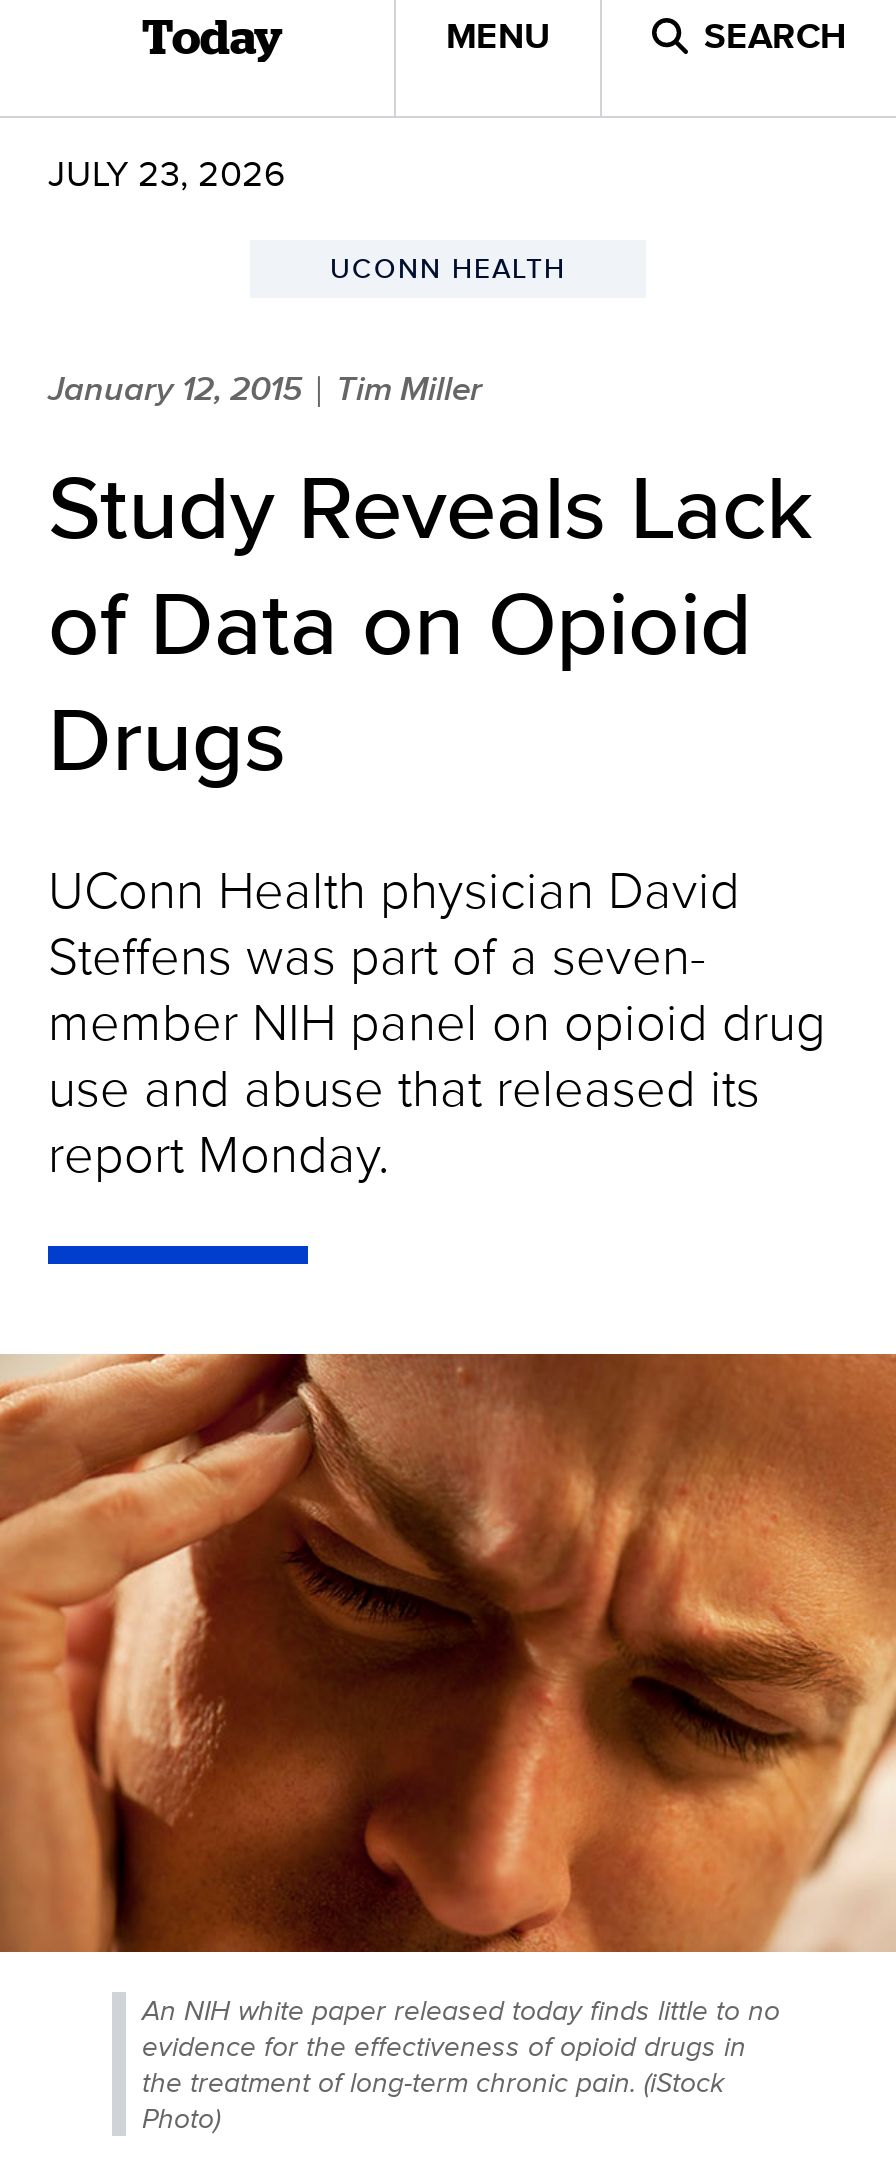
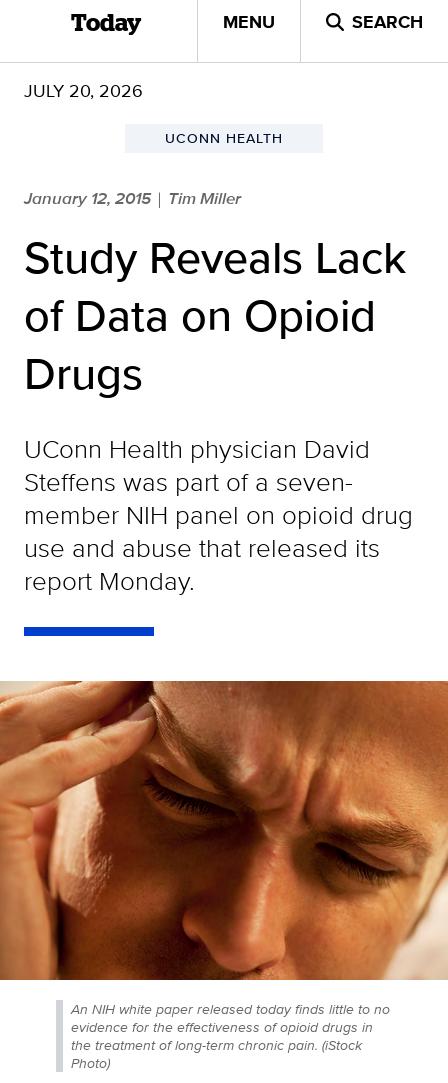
- JULY 23, 2026
+ JULY 20, 2026
